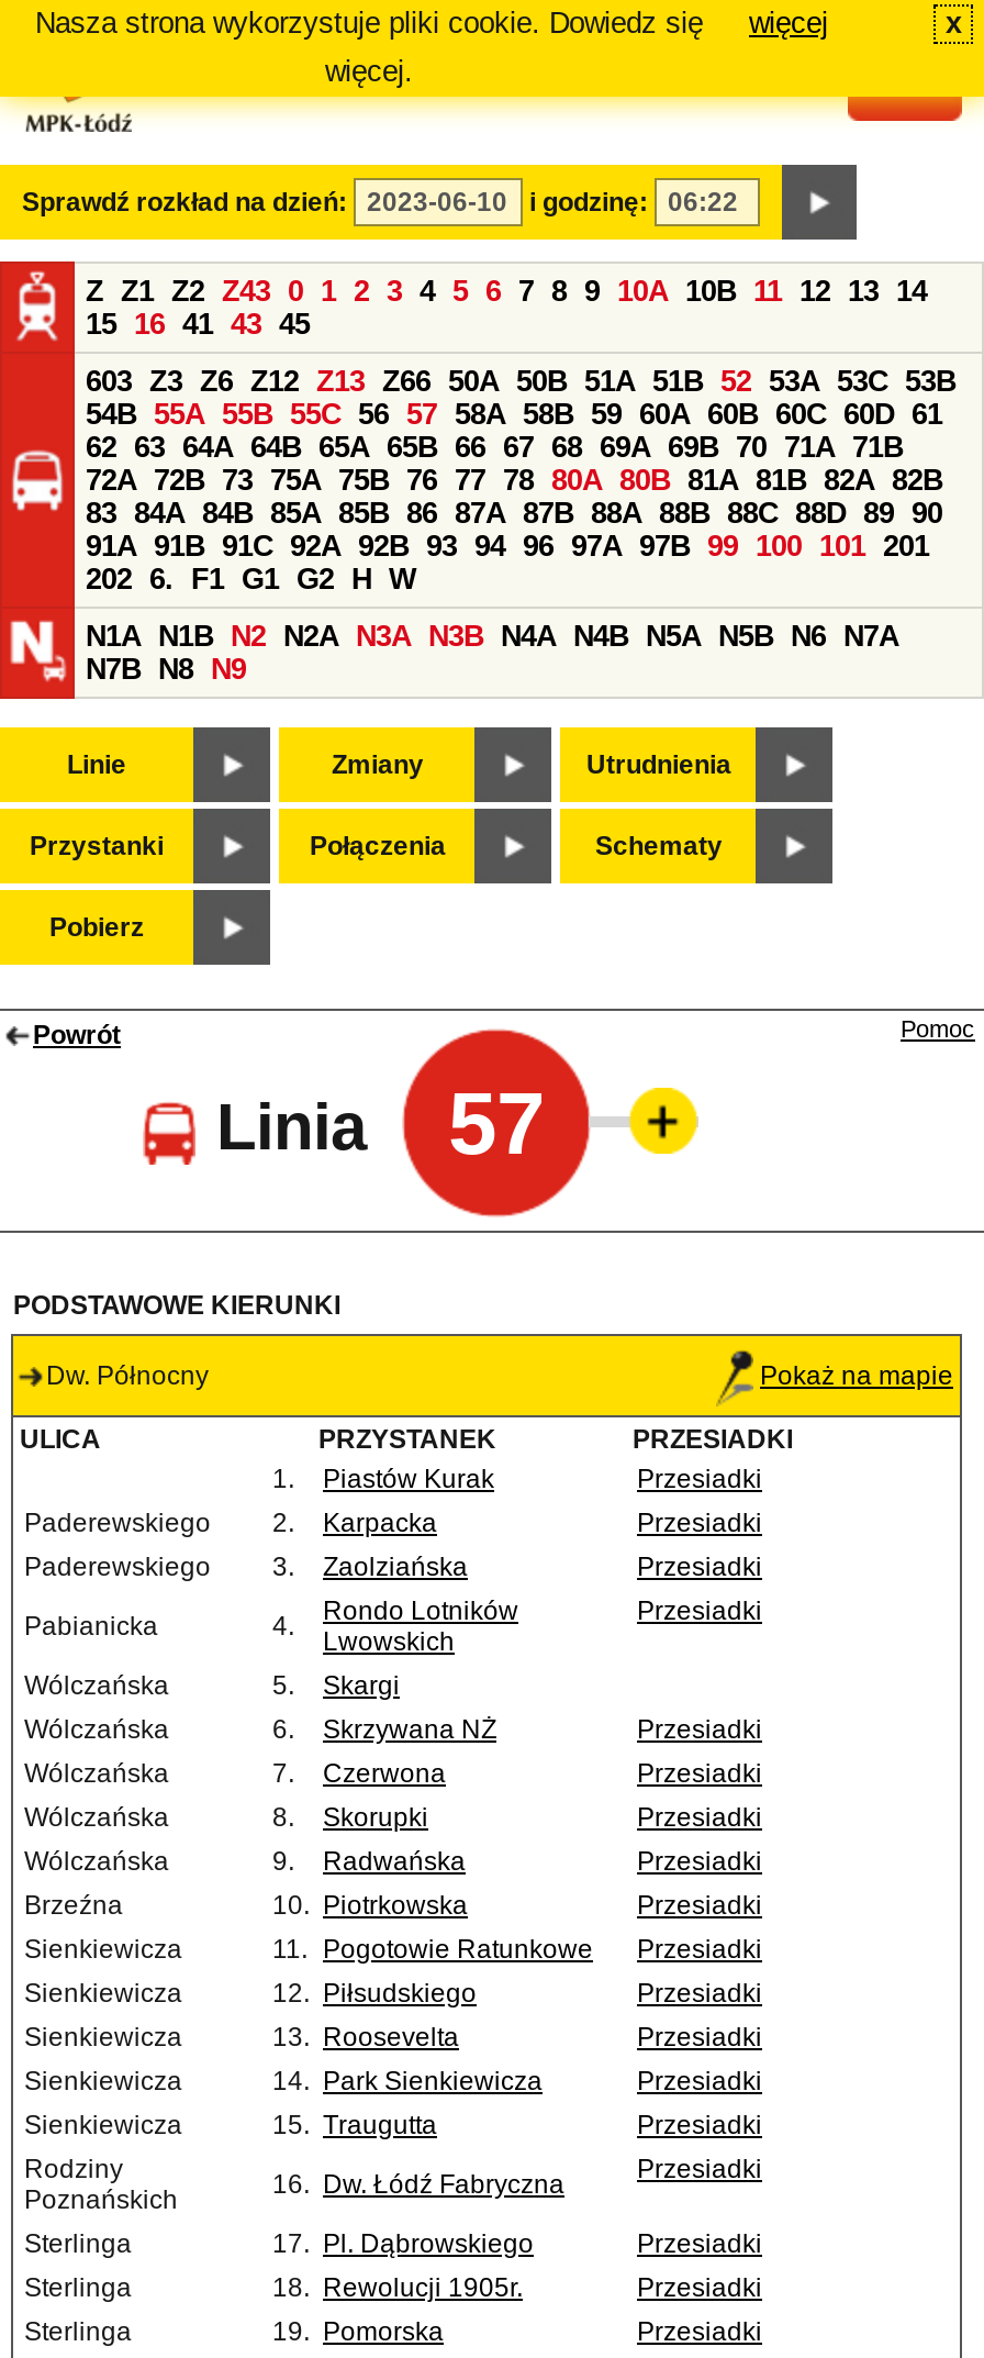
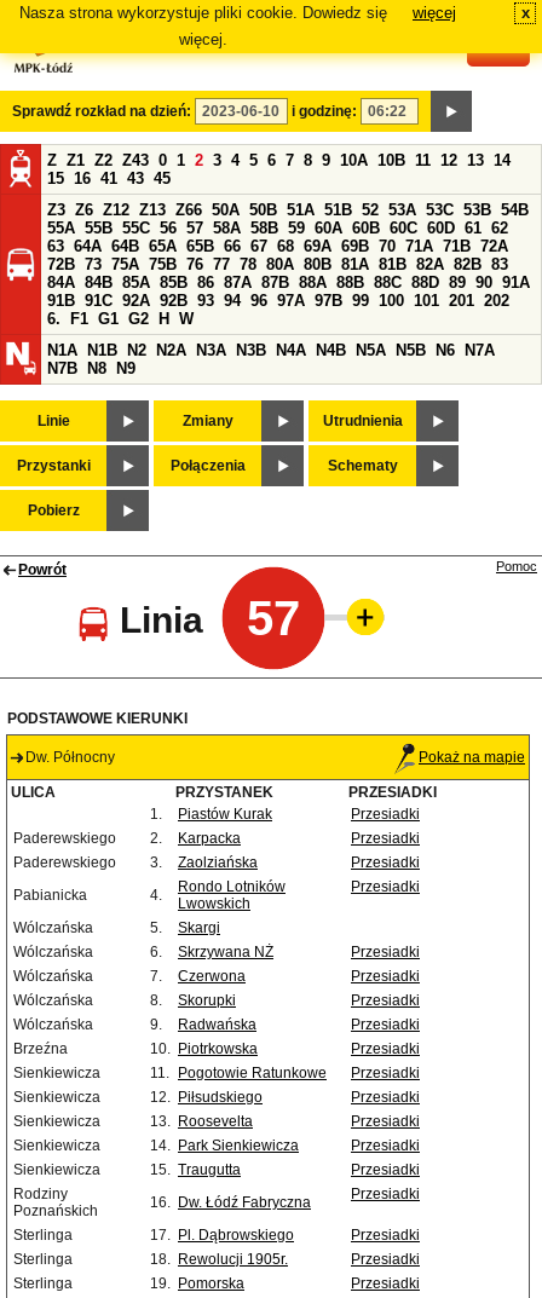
- 603 Z3 Z6 Z12 Z13 Z66 50A 50B 51A 51B 52 53A 53C 53B
- 54B 55A 55B 55C 56 57 58A 58B 59 60A 60B 60C 60D 61
- 62 63 64A 64B 65A 65B 66 67 68 69A 69B 70 71A 71B
- 72A 72B 73 75A 75B 76 77 78 80A 80B 81A 81B 82A 82B
- 83 84A 84B 85A 85B 86 87A 87B 88A 88B 88C 88D 89 90
- 91A 91B 91C 92A 92B 93 94 96 97A 97B 99 100 101 201
- 202 6. F1 G1 G2 H W
+ Z3 Z6 Z12 Z13 Z66 50A 50B 51A 51B 52 53A 53C 53B 54B
+ 55A 55B 55C 56 57 58A 58B 59 60A 60B 60C 60D 61 62
+ 63 64A 64B 65A 65B 66 67 68 69A 69B 70 71A 71B 72A
+ 72B 73 75A 75B 76 77 78 80A 80B 81A 81B 82A 82B 83
+ 84A 84B 85A 85B 86 87A 87B 88A 88B 88C 88D 89 90 91A
+ 91B 91C 92A 92B 93 94 96 97A 97B 99 100 101 201 202
+ 6. F1 G1 G2 H W
